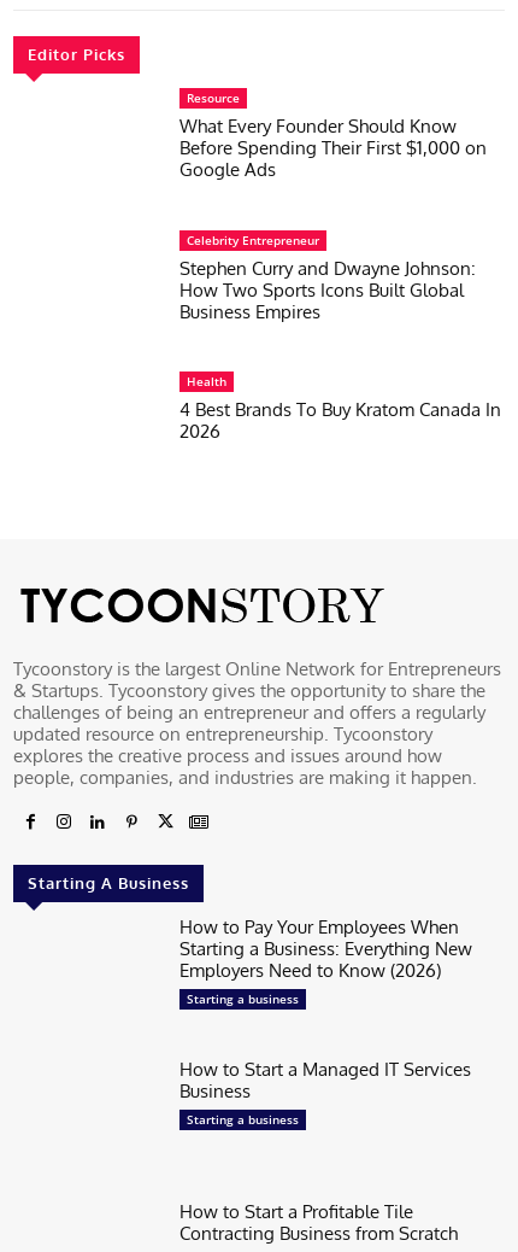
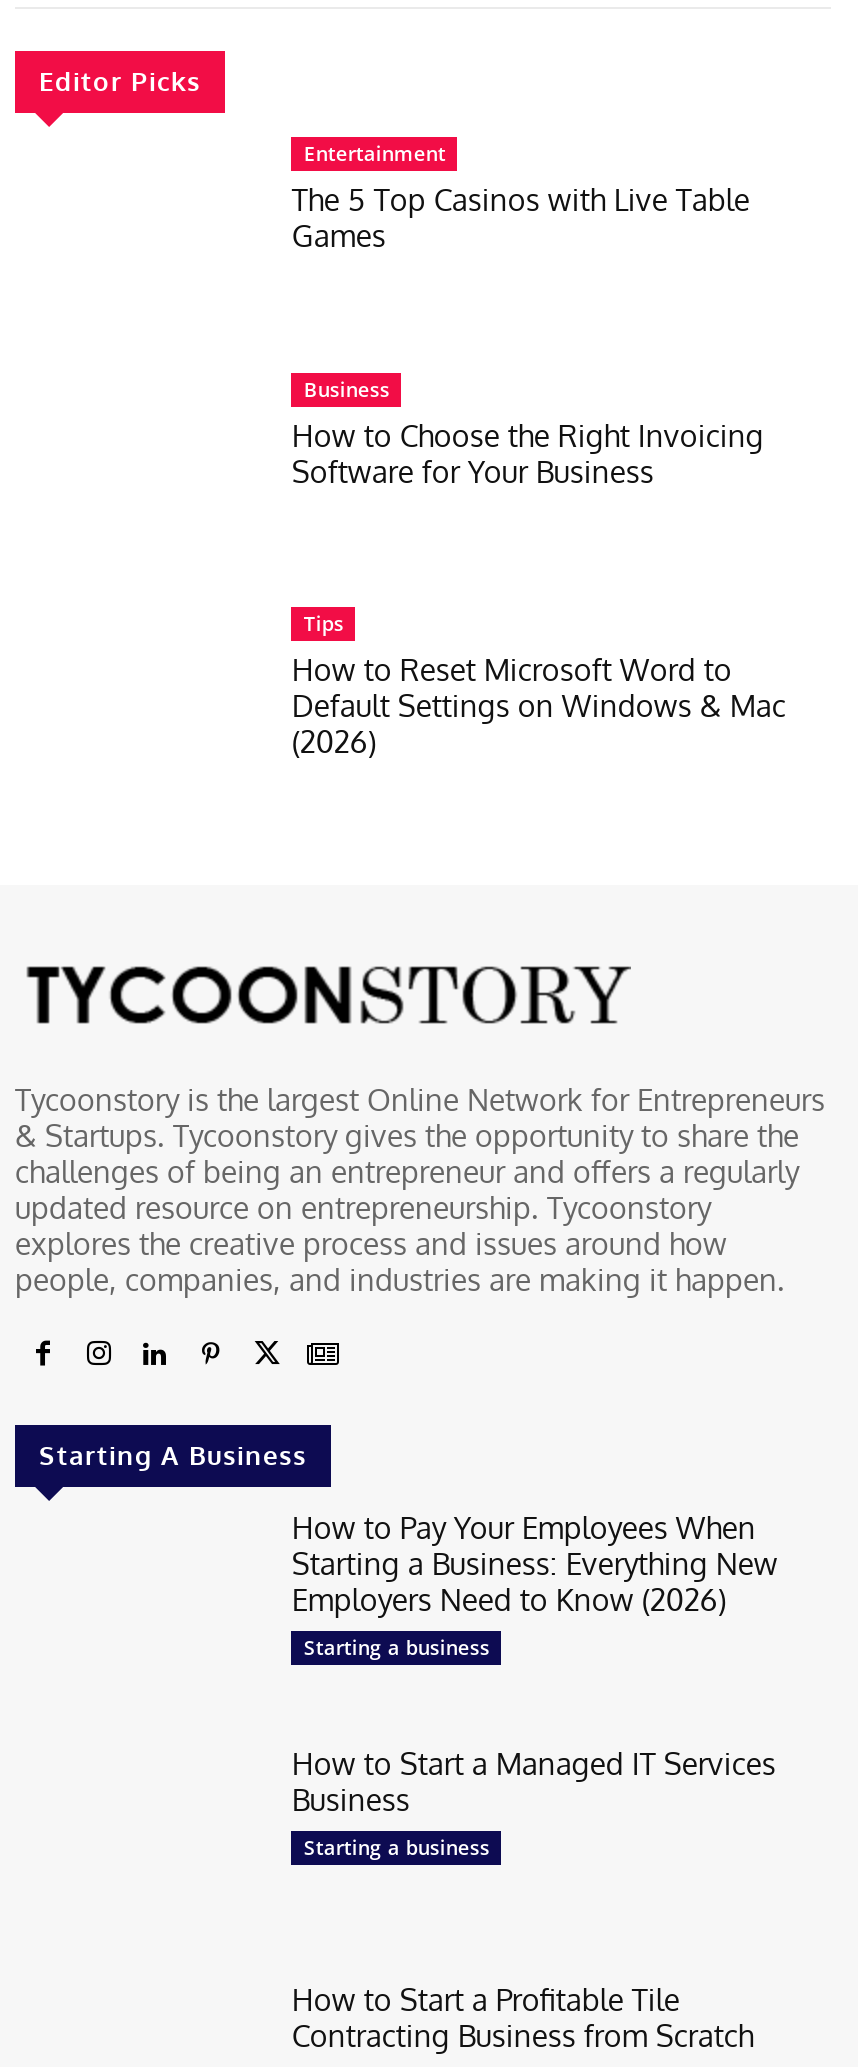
- Resource
- What Every Founder Should Know
- Before Spending Their First $1,000 on
- Google Ads
+ Entertainment
+ The 5 Top Casinos with Live Table
+ Games

- Celebrity Entrepreneur
- Stephen Curry and Dwayne Johnson:
- How Two Sports Icons Built Global
- Business Empires
+ Business
+ How to Choose the Right Invoicing
+ Software for Your Business

- Health
- 4 Best Brands To Buy Kratom Canada In
- 2026
+ Tips
+ How to Reset Microsoft Word to
+ Default Settings on Windows & Mac
+ (2026)
